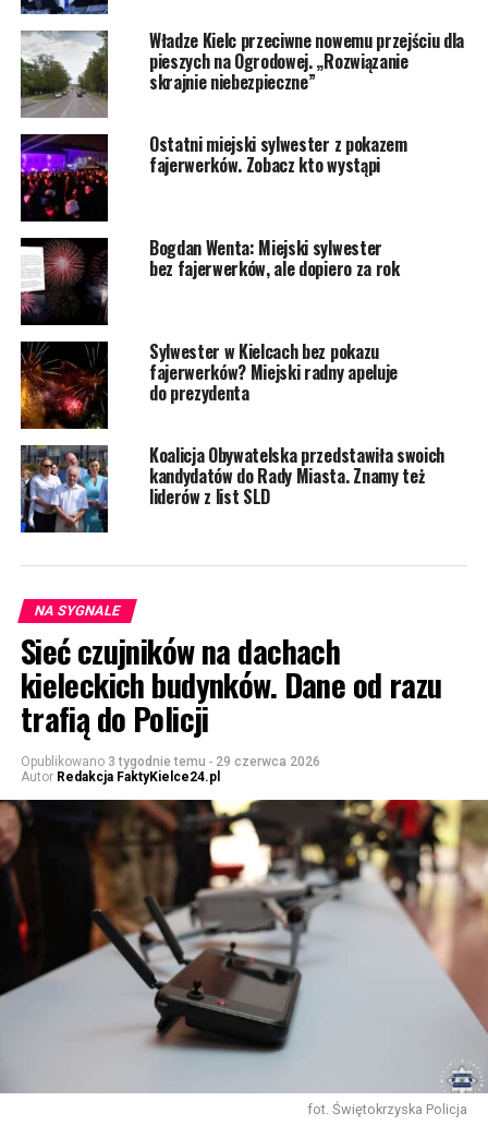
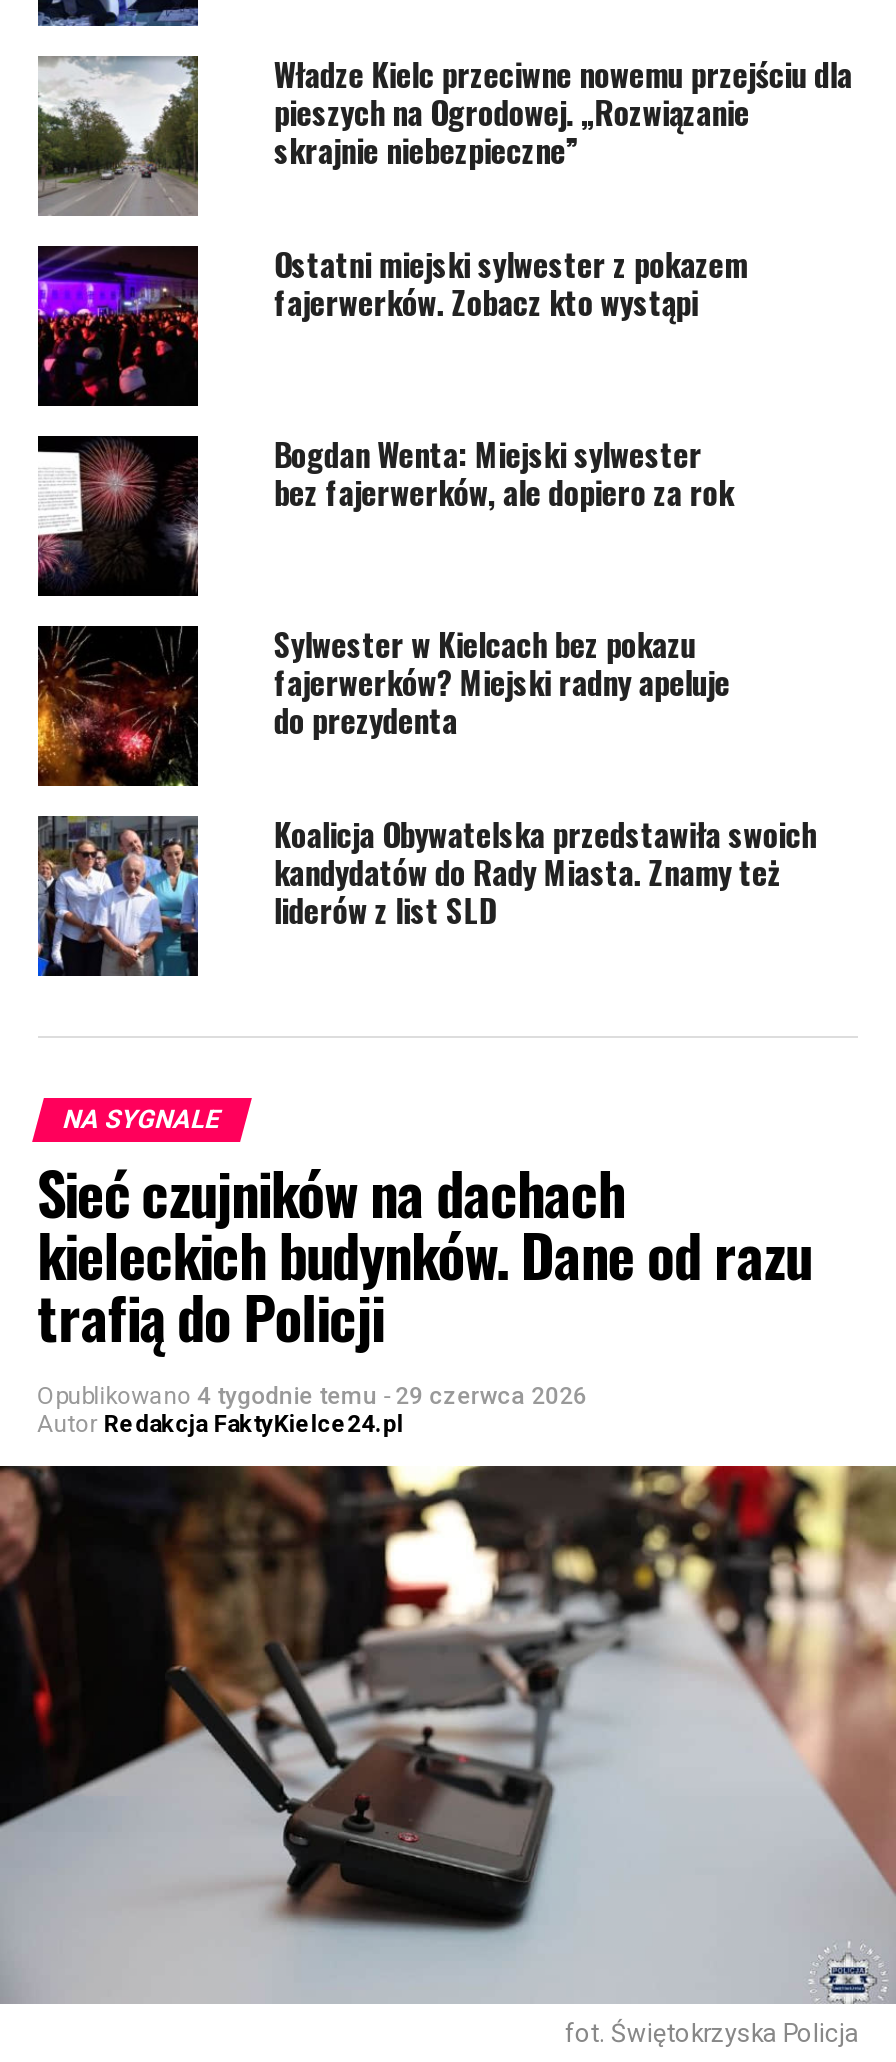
- Opublikowano 3 tygodnie temu - 29 czerwca 2026
+ Opublikowano 4 tygodnie temu - 29 czerwca 2026
